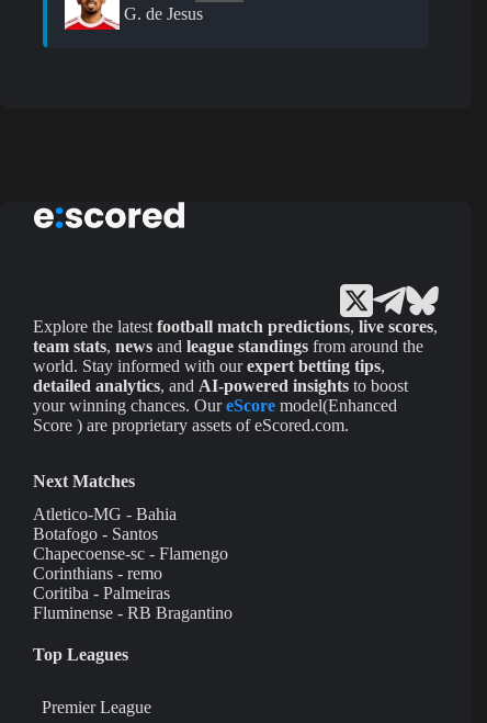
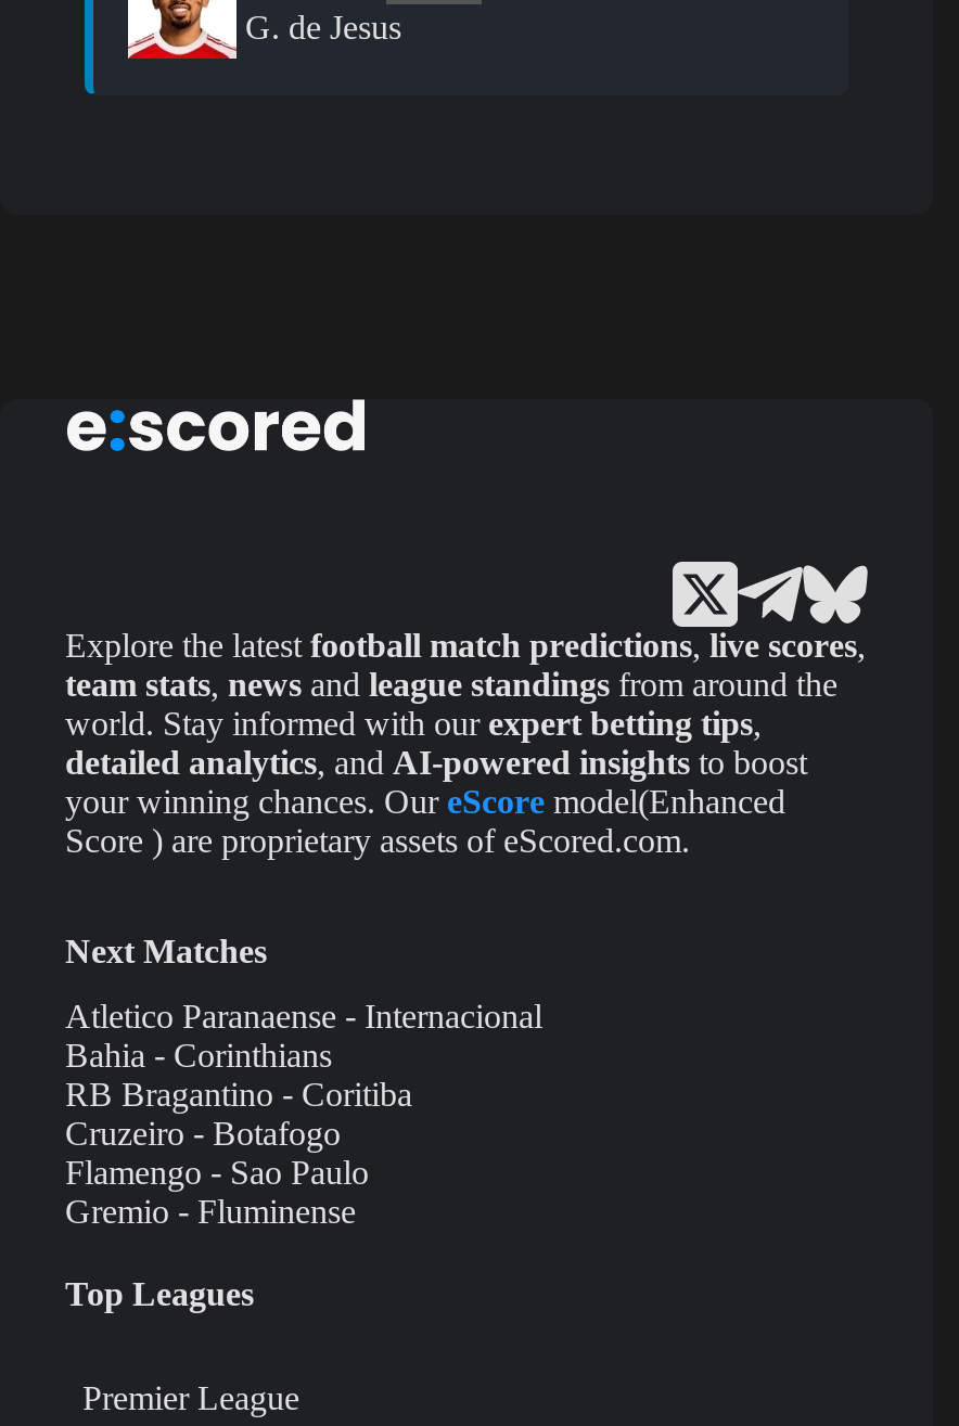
- Atletico-MG - Bahia
- Botafogo - Santos
- Chapecoense-sc - Flamengo
- Corinthians - remo
- Coritiba - Palmeiras
- Fluminense - RB Bragantino
+ Atletico Paranaense - Internacional
+ Bahia - Corinthians
+ RB Bragantino - Coritiba
+ Cruzeiro - Botafogo
+ Flamengo - Sao Paulo
+ Gremio - Fluminense
